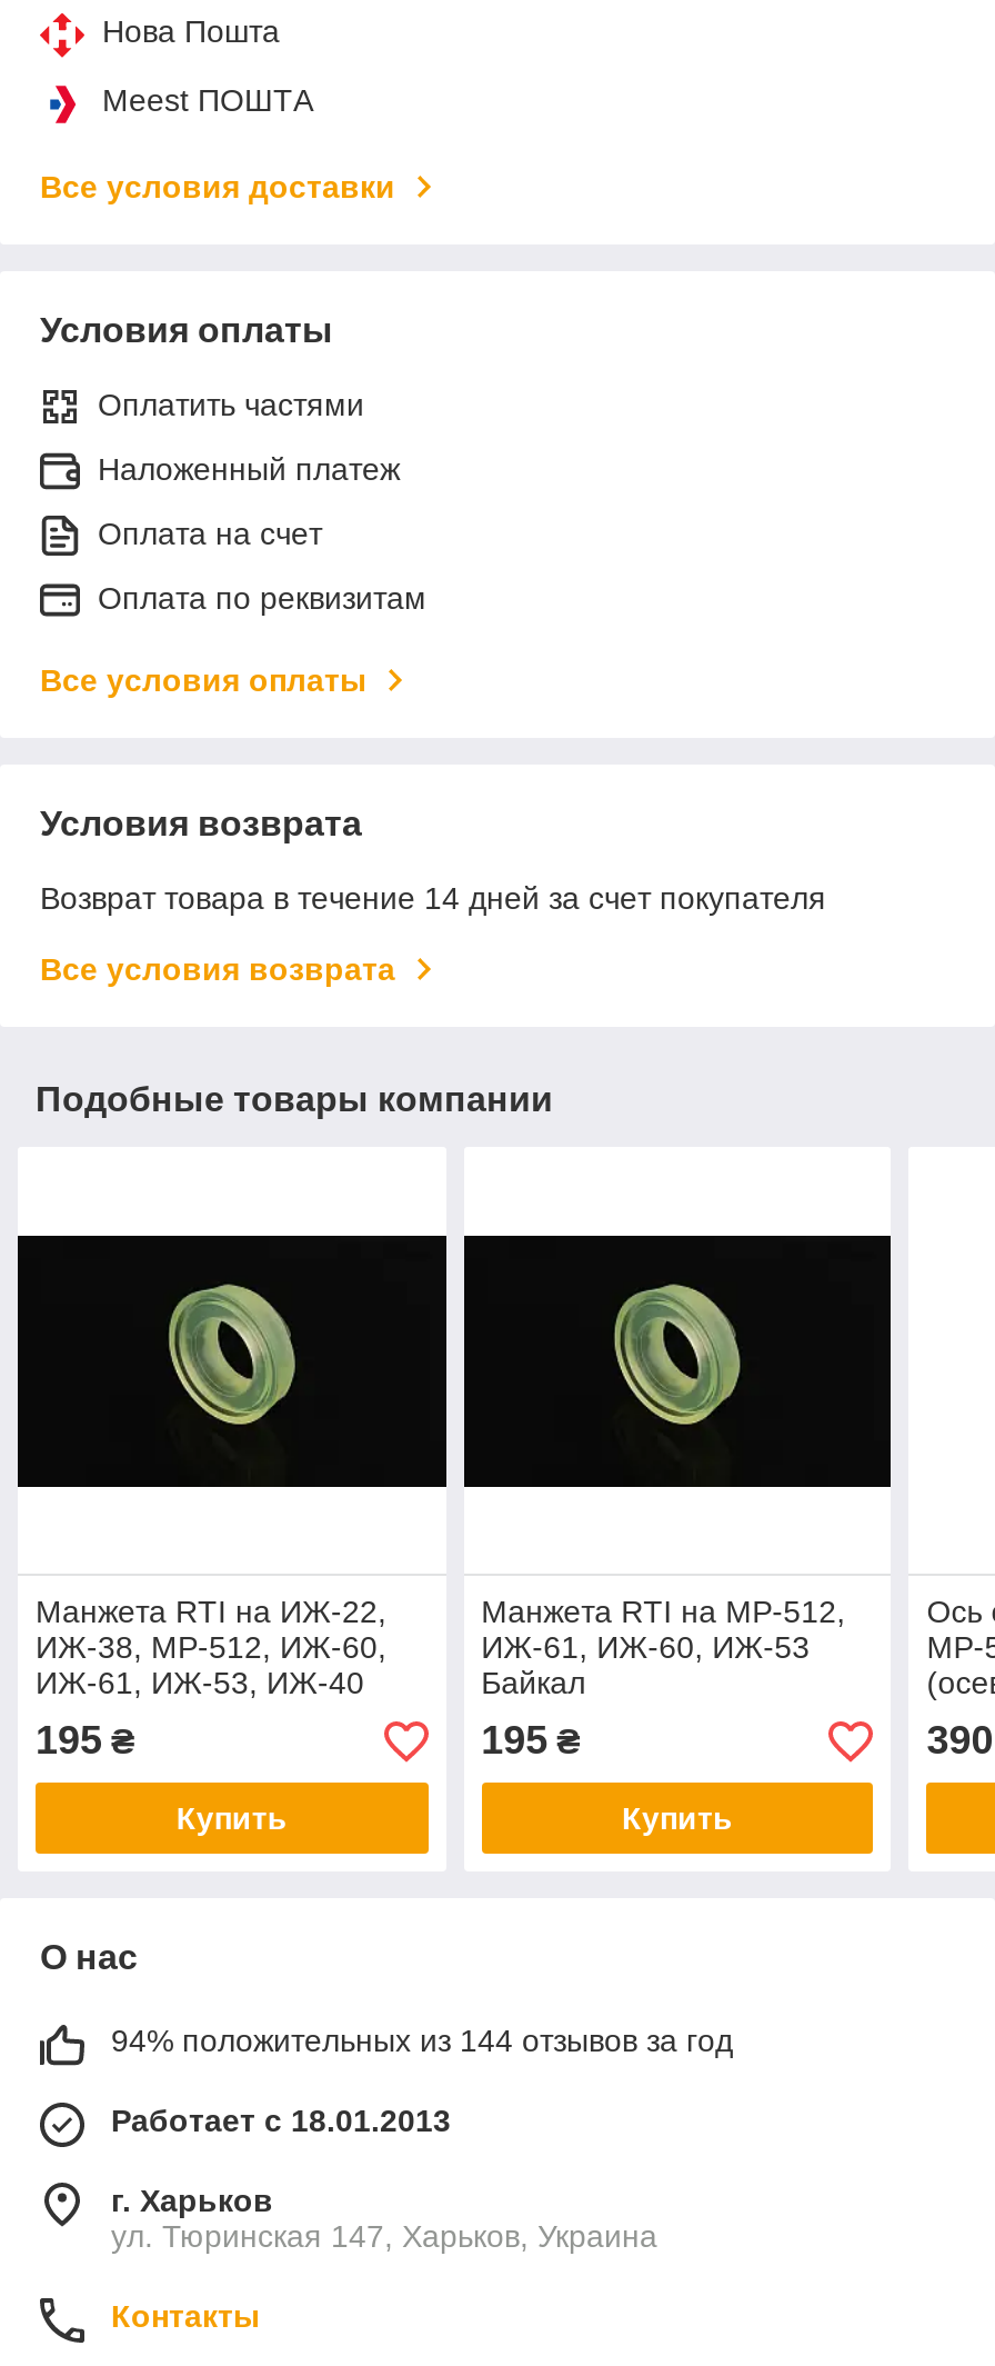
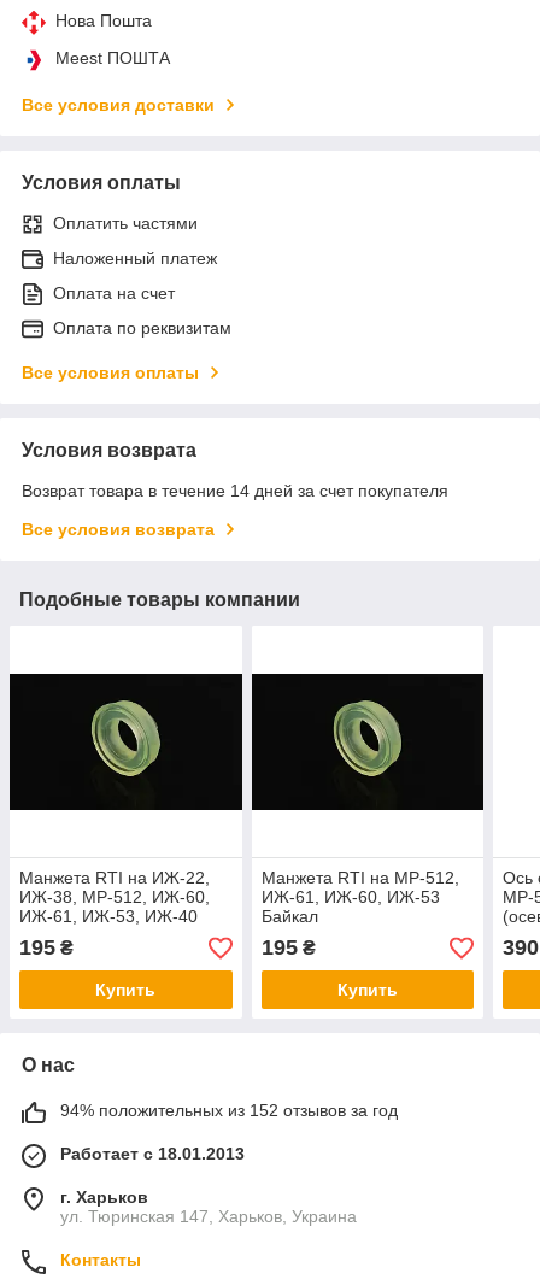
- 94% положительных из 144 отзывов за год
+ 94% положительных из 152 отзывов за год
